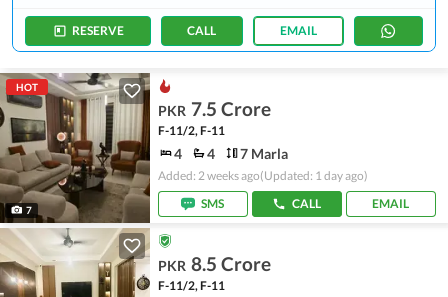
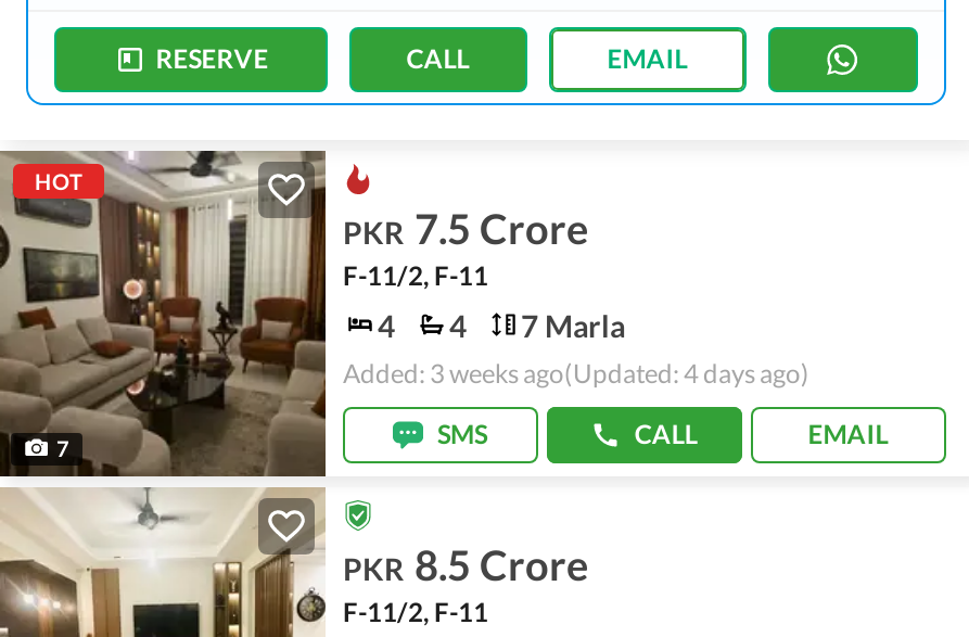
- Added: 2 weeks ago(Updated: 1 day ago)
+ Added: 3 weeks ago(Updated: 4 days ago)
